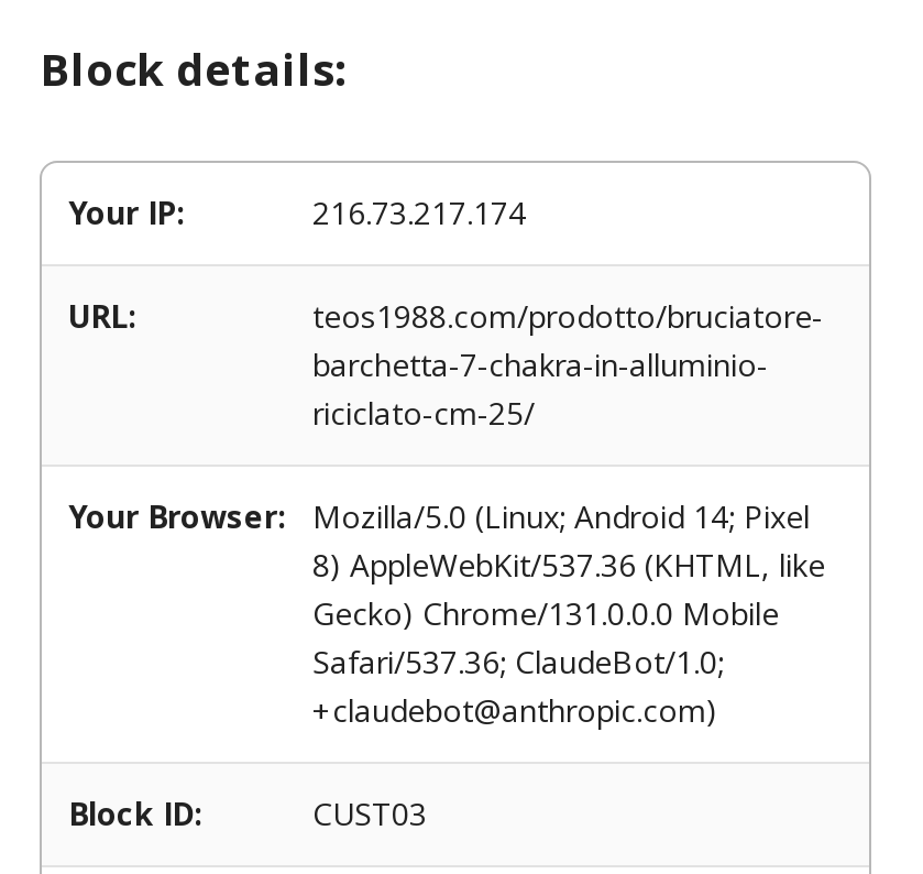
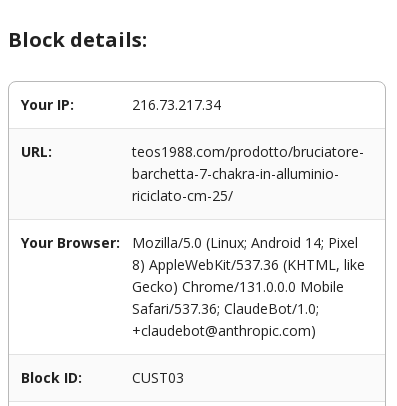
- 216.73.217.174
+ 216.73.217.34
